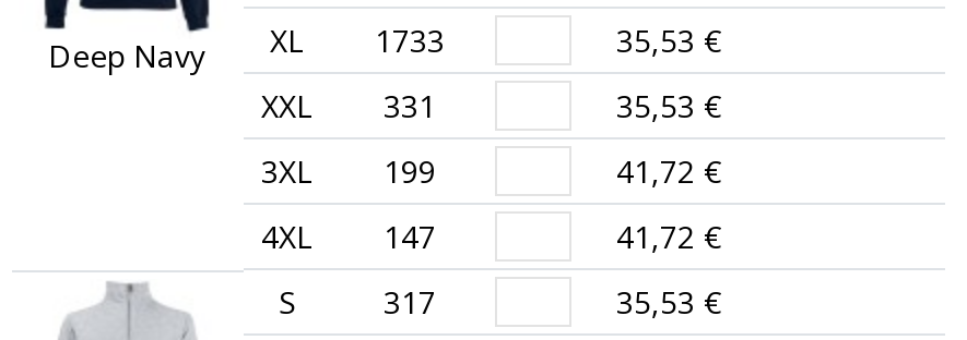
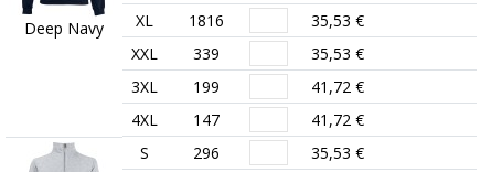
- Deep Navy XL 1733
+ Deep Navy XL 1816

- XXL 331
+ XXL 339

- 317
+ 296
